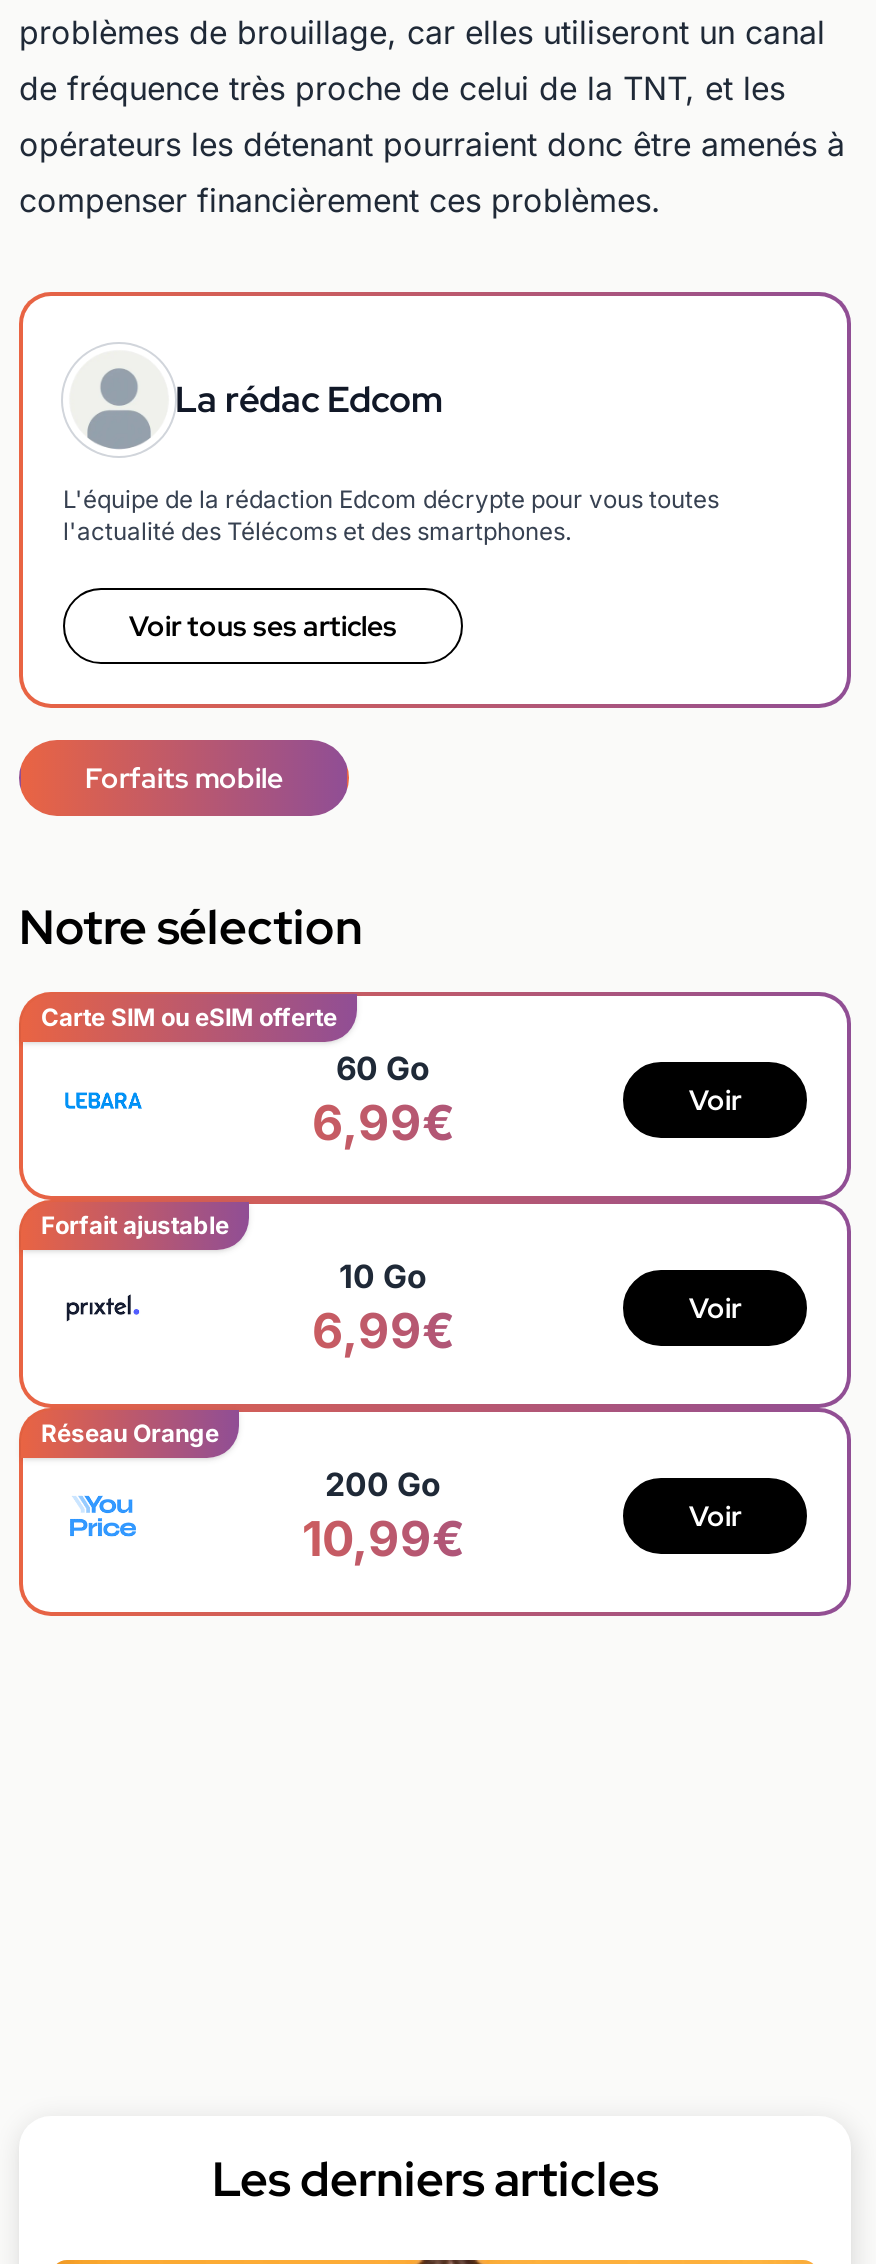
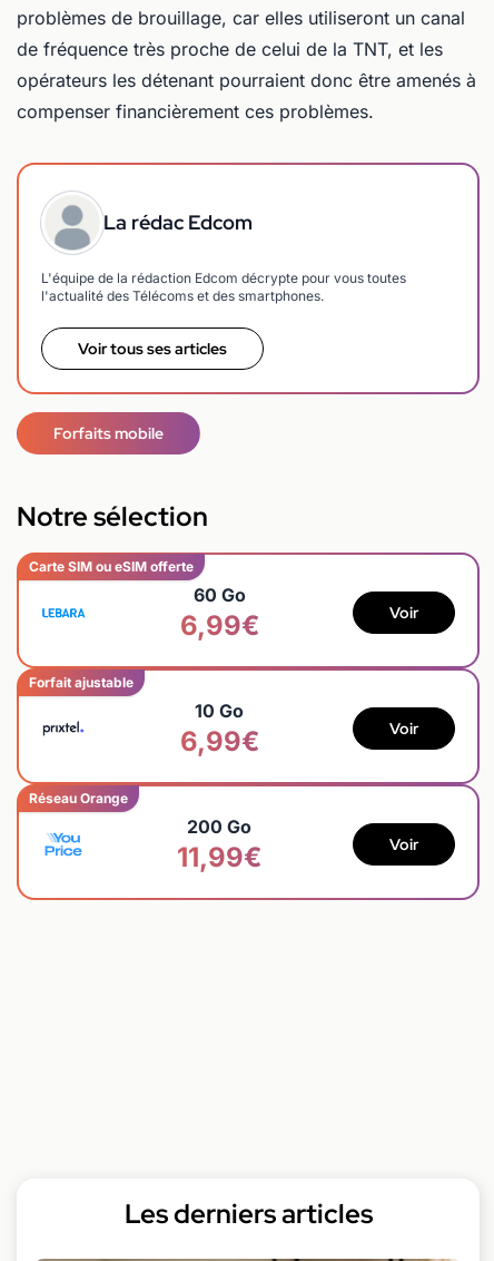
- 10,99€
+ 11,99€
